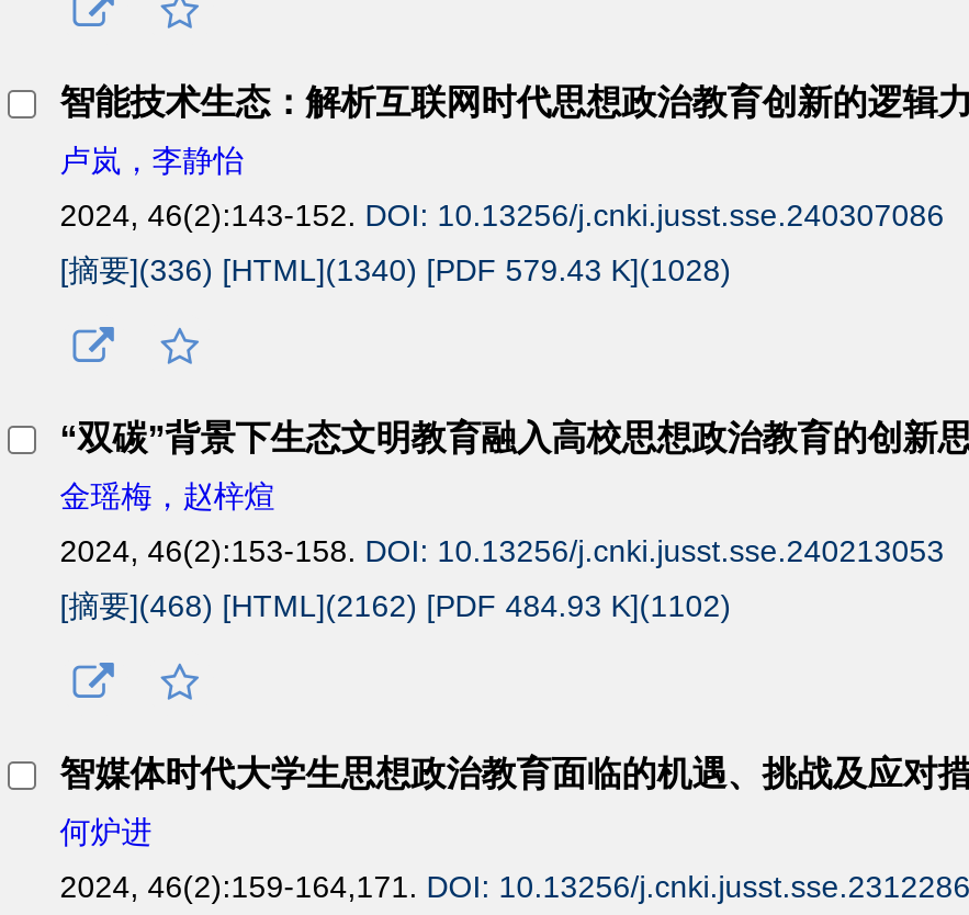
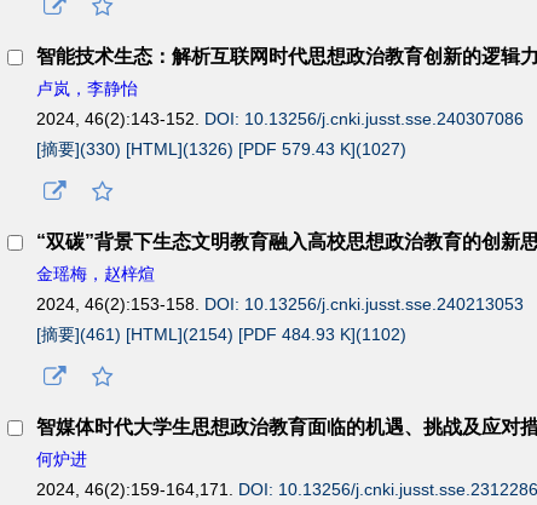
- [摘要](336) [HTML](1340) [PDF 579.43 K](1028)
+ [摘要](330) [HTML](1326) [PDF 579.43 K](1027)

- [摘要](468) [HTML](2162) [PDF 484.93 K](1102)
+ [摘要](461) [HTML](2154) [PDF 484.93 K](1102)
